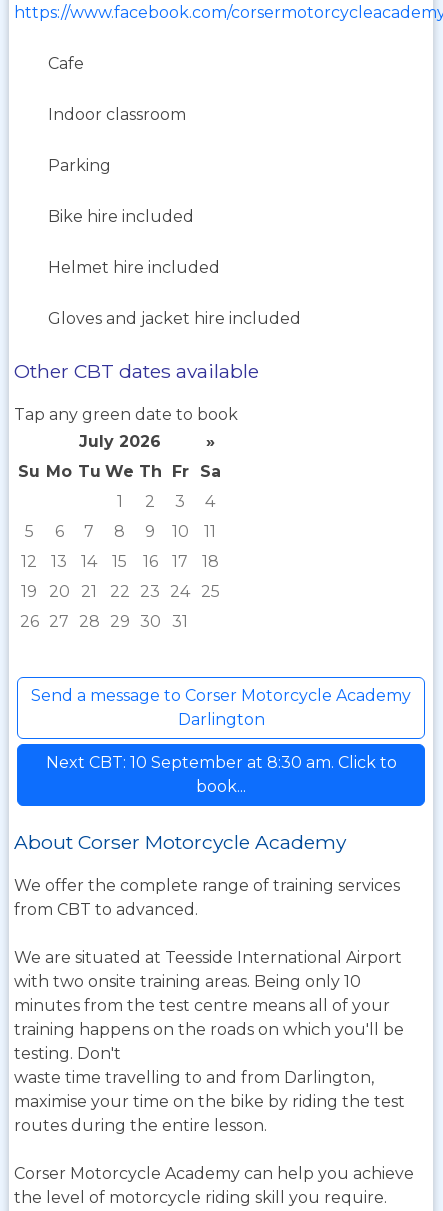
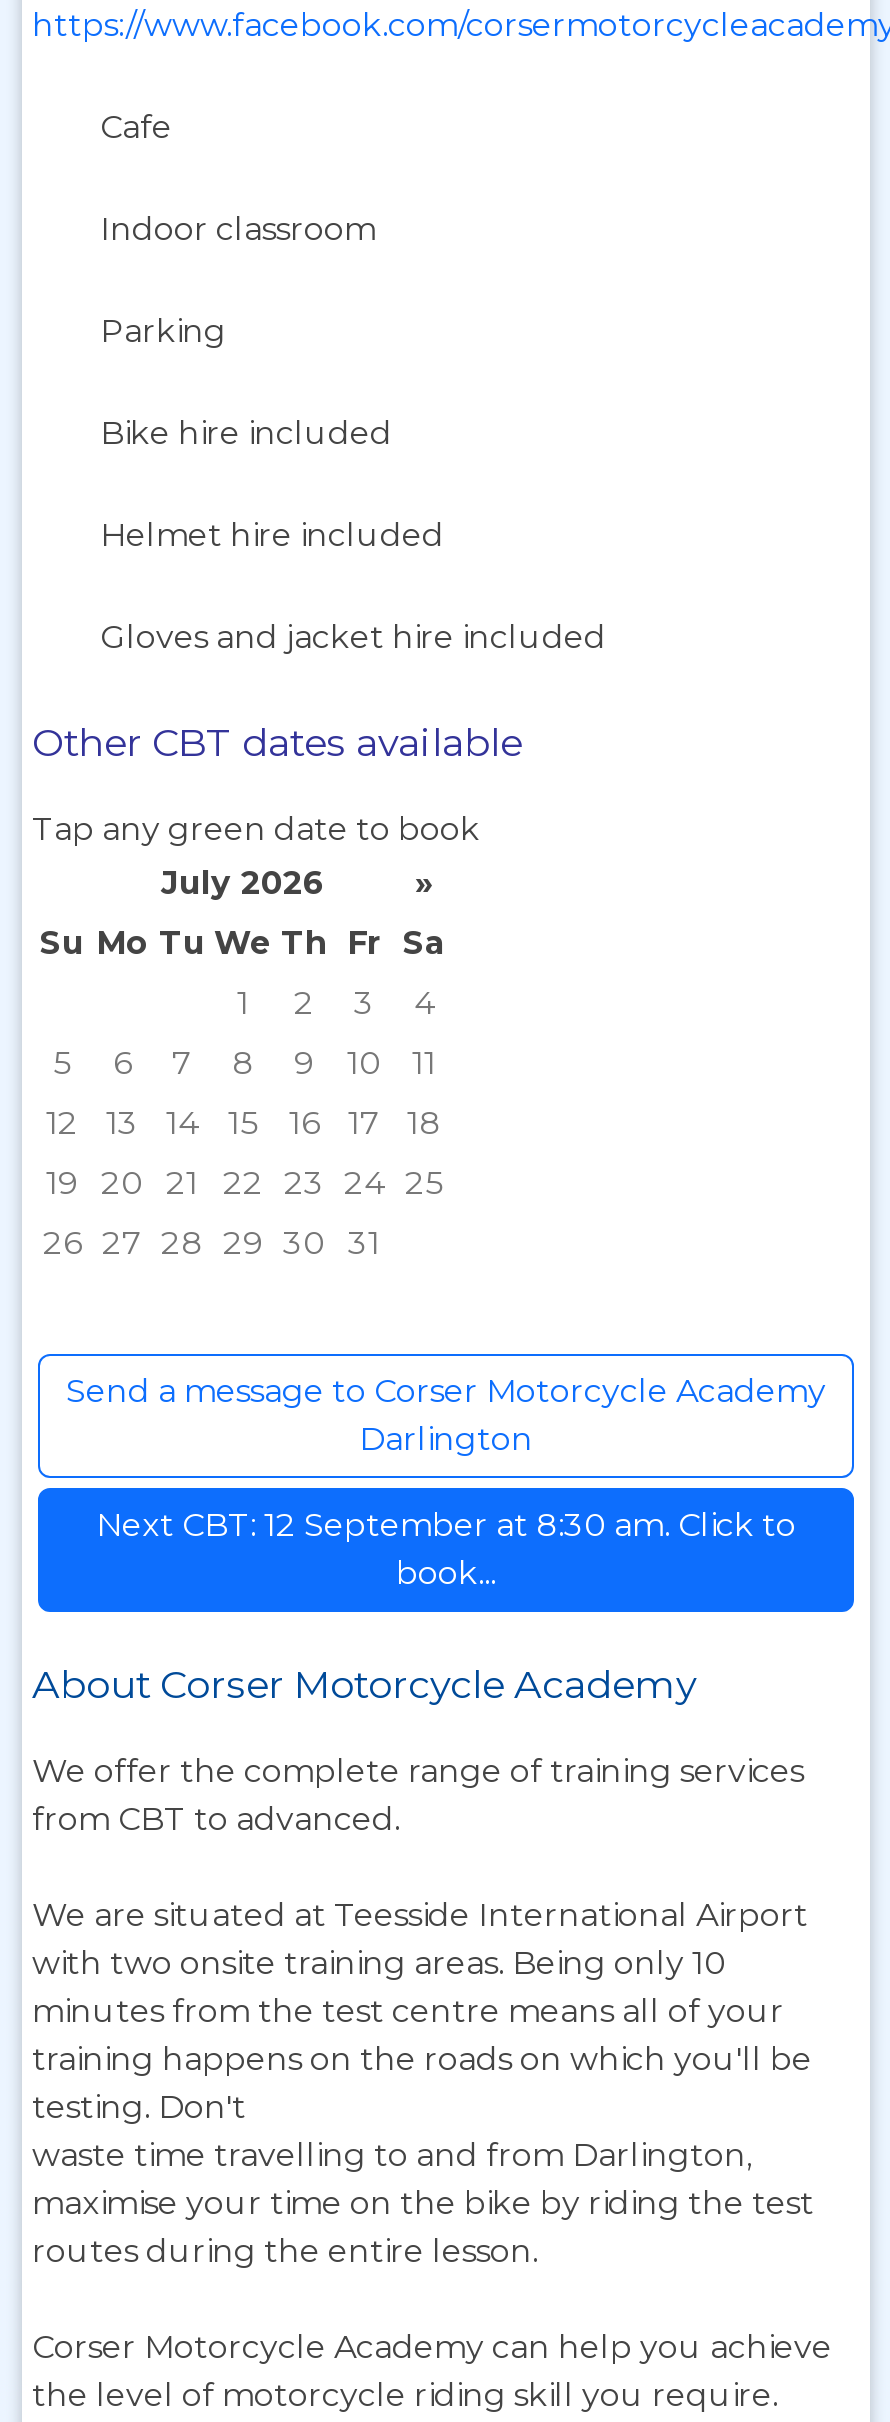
- Next CBT: 10 September at 8:30 am. Click to
+ Next CBT: 12 September at 8:30 am. Click to
